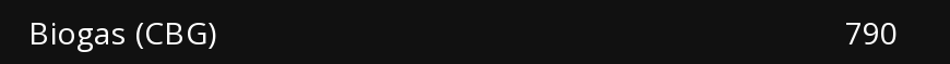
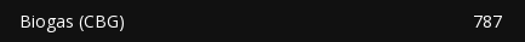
- 790
+ 787
